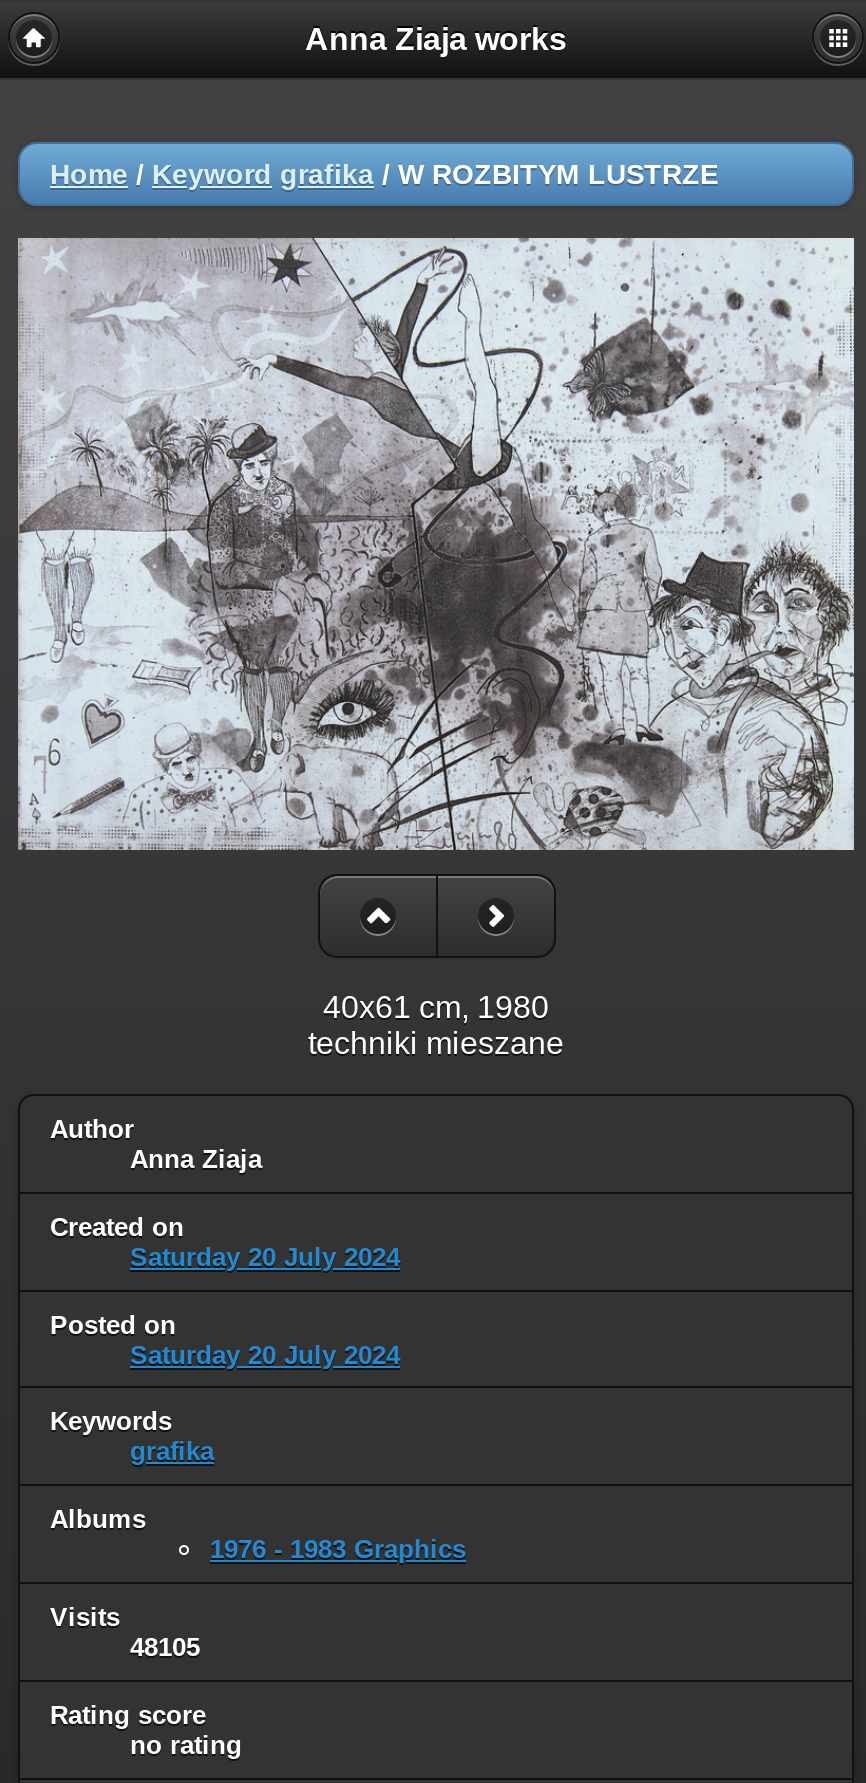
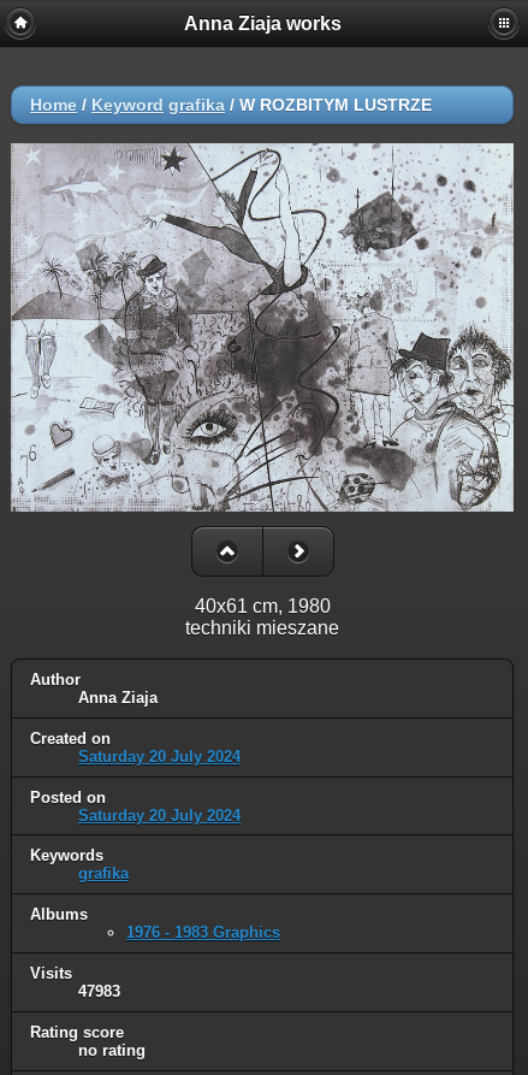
- 48105
+ 47983
